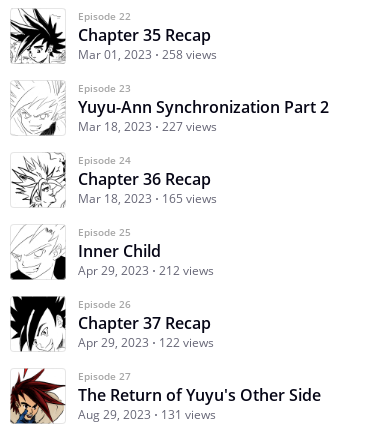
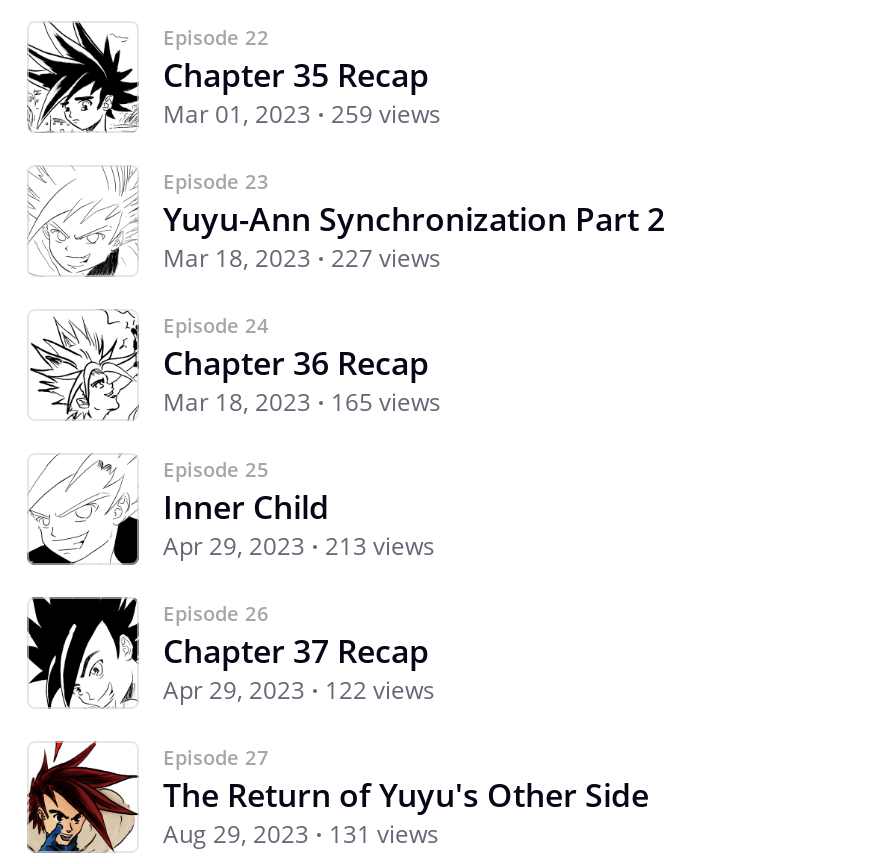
- Mar 01, 2023 258 views
+ Mar 01, 2023 259 views

- Apr 29, 2023 212 views
+ Apr 29, 2023 213 views
